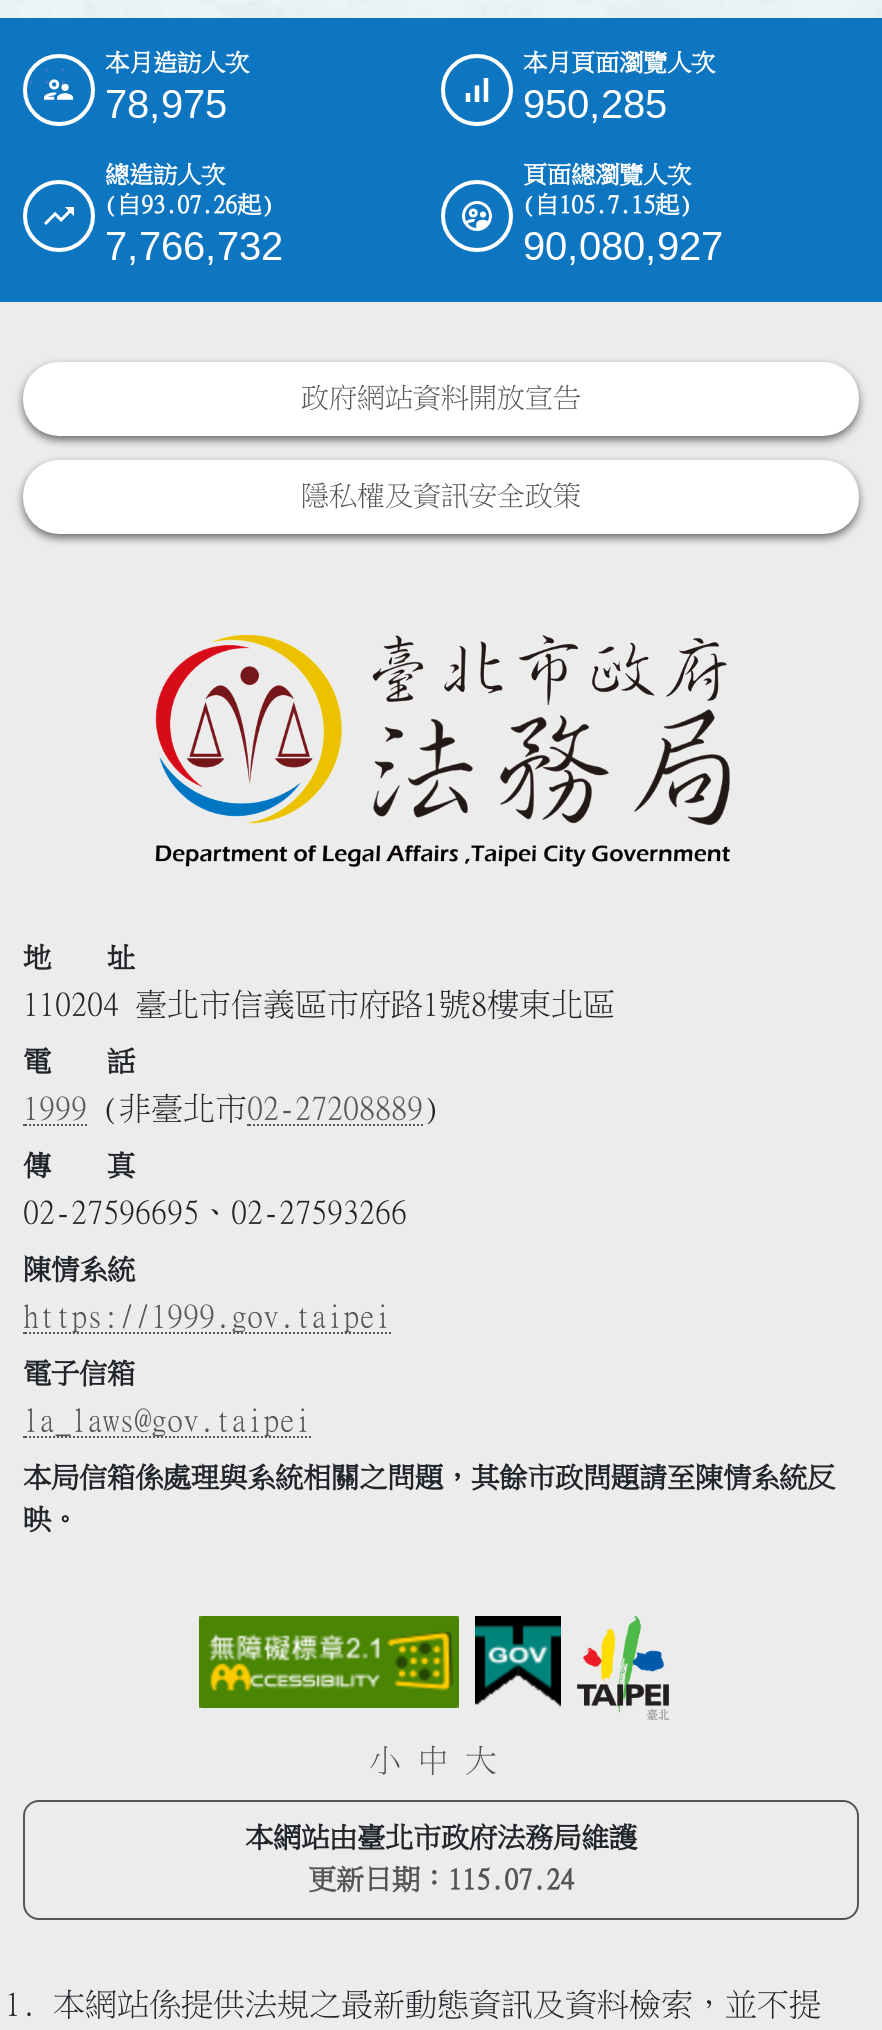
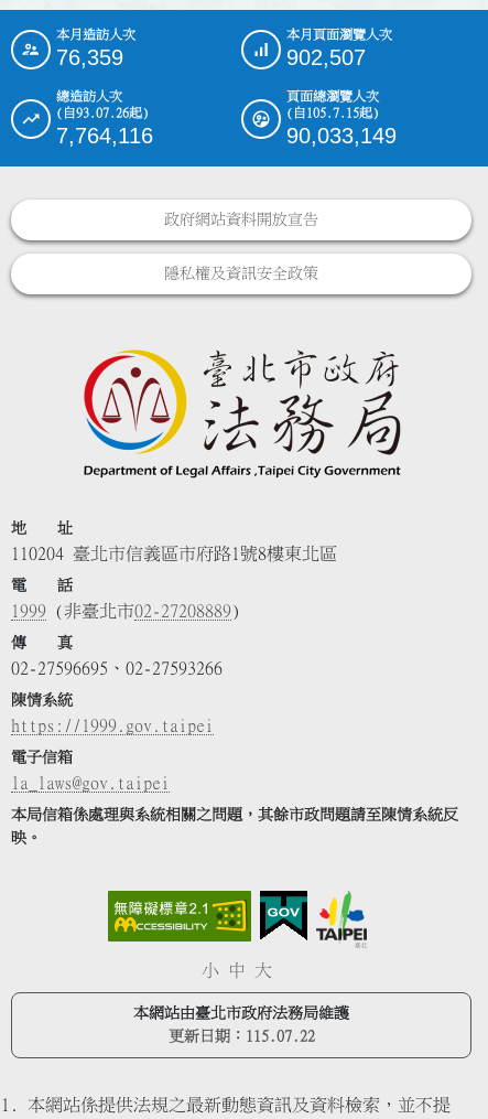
- 78,975
+ 76,359

- 950,285
+ 902,507

- 7,766,732
+ 7,764,116

- 90,080,927
+ 90,033,149

- 更新日期：115.07.24
+ 更新日期：115.07.22
